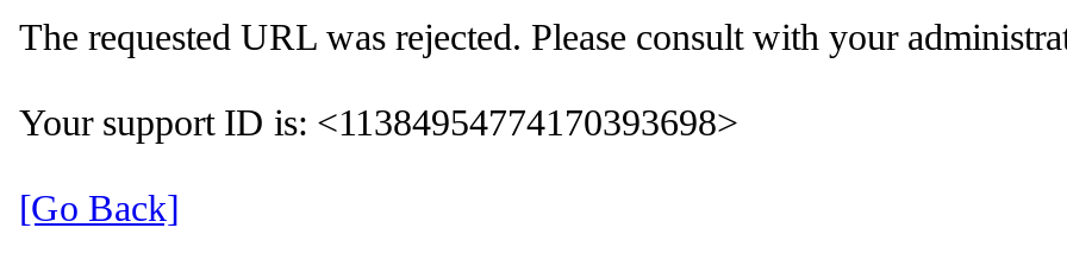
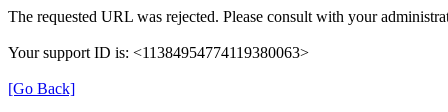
- Your support ID is: <11384954774170393698>
+ Your support ID is: <11384954774119380063>
